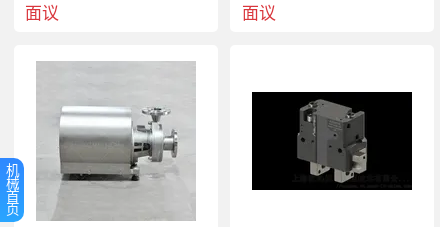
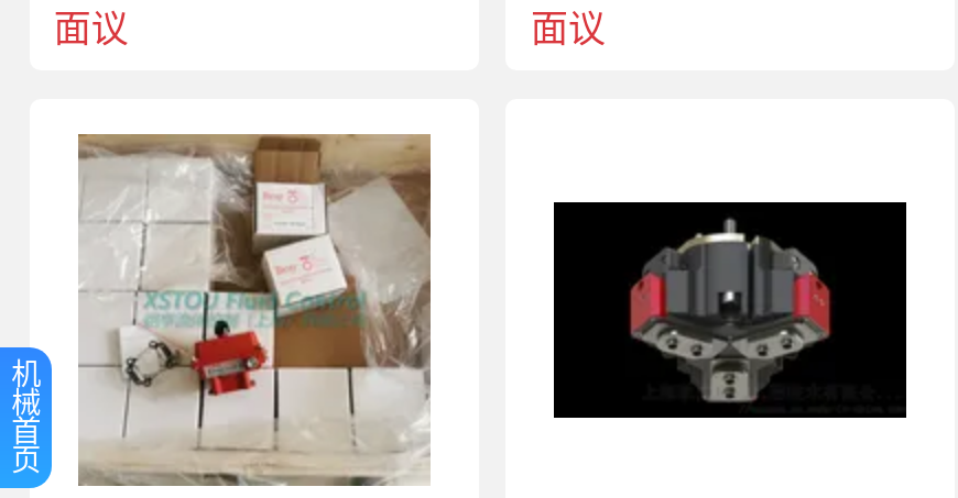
- [image]
+ [image]

- [image]
+ [image]
